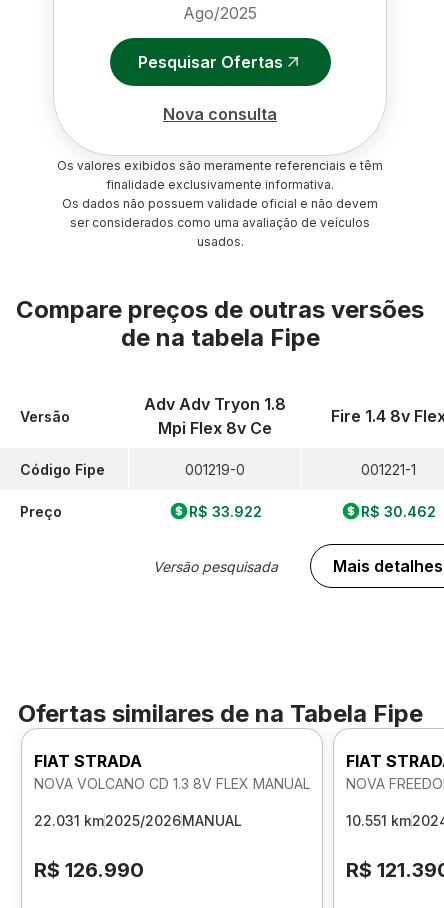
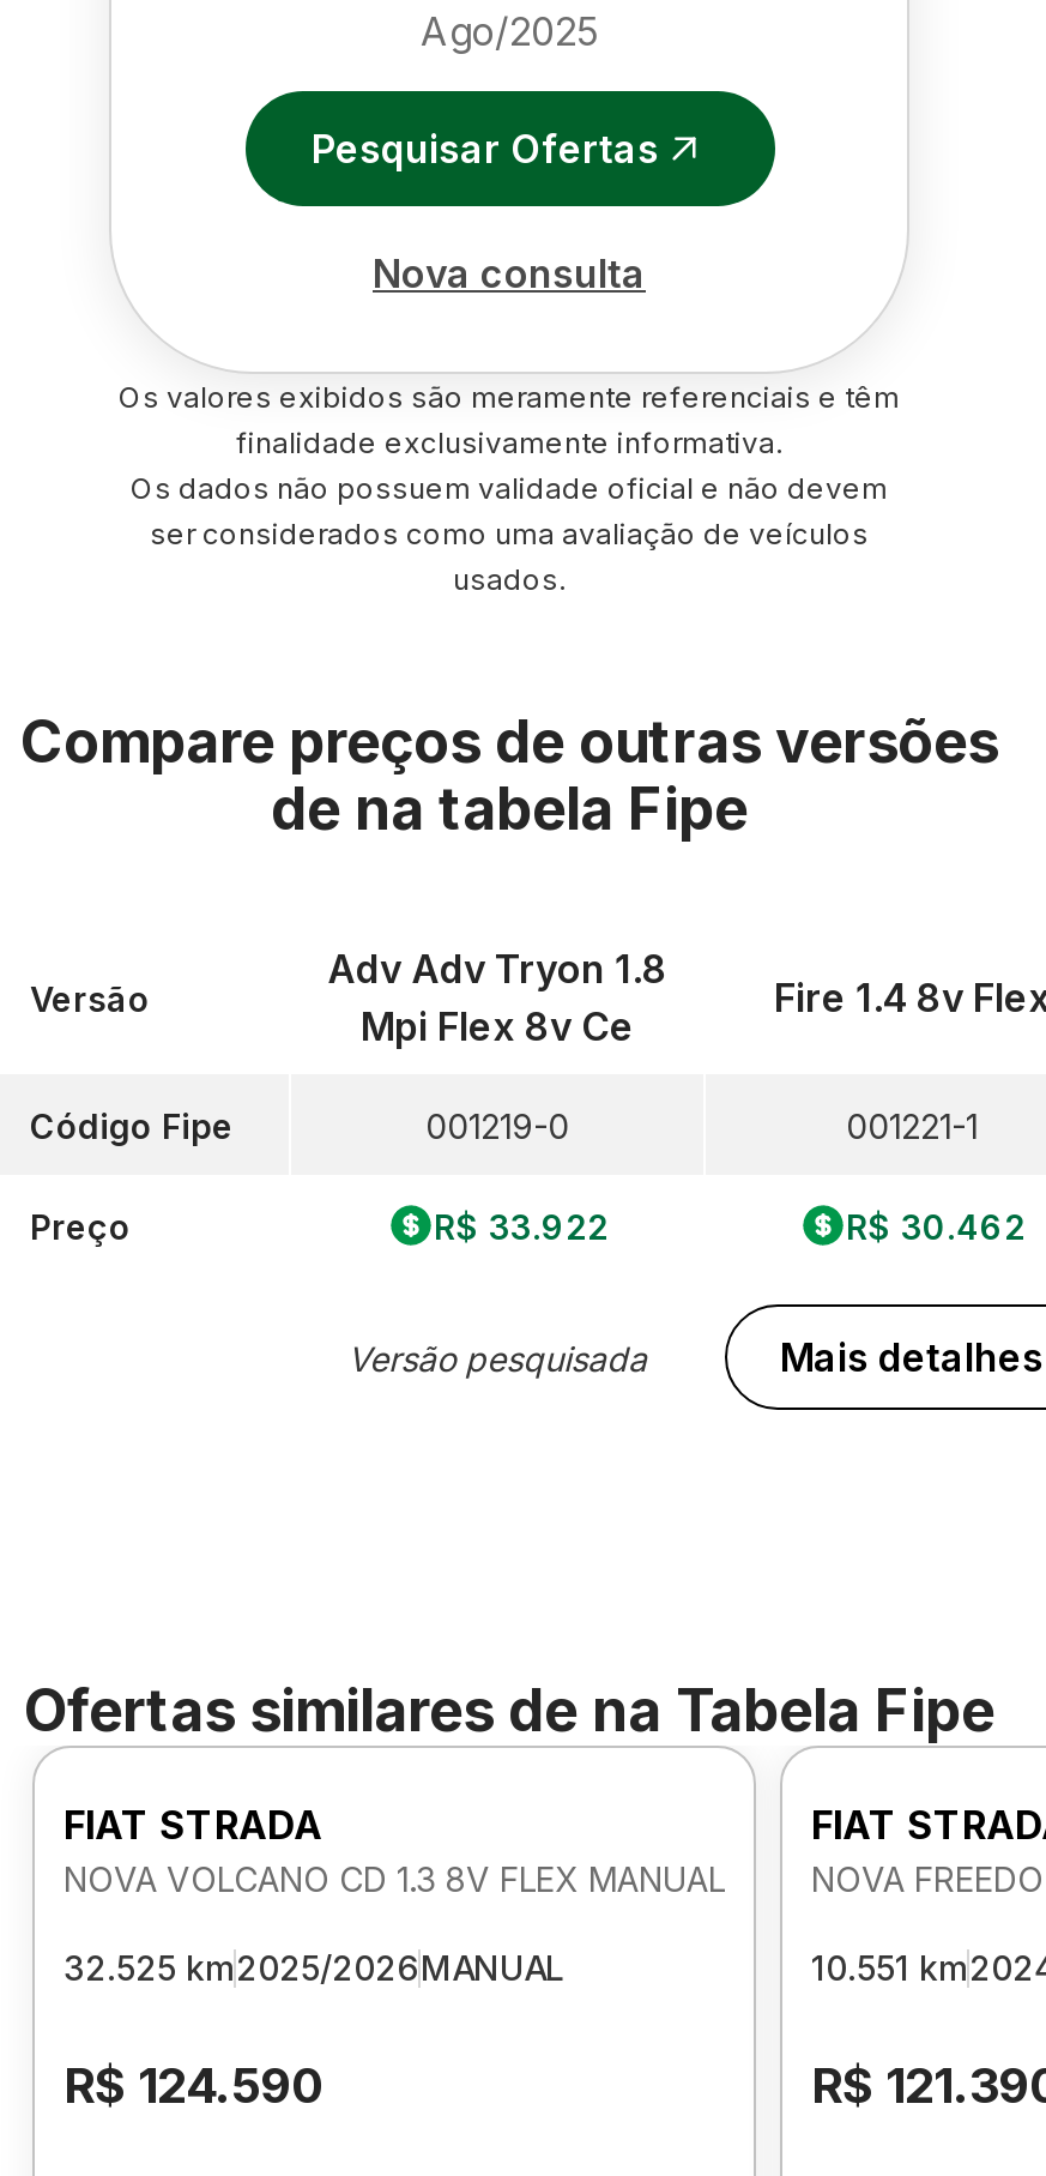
- 22.031 km2025/2026MANUAL
+ 32.525 km2025/2026MANUAL

- R$ 126.990
+ R$ 124.590
